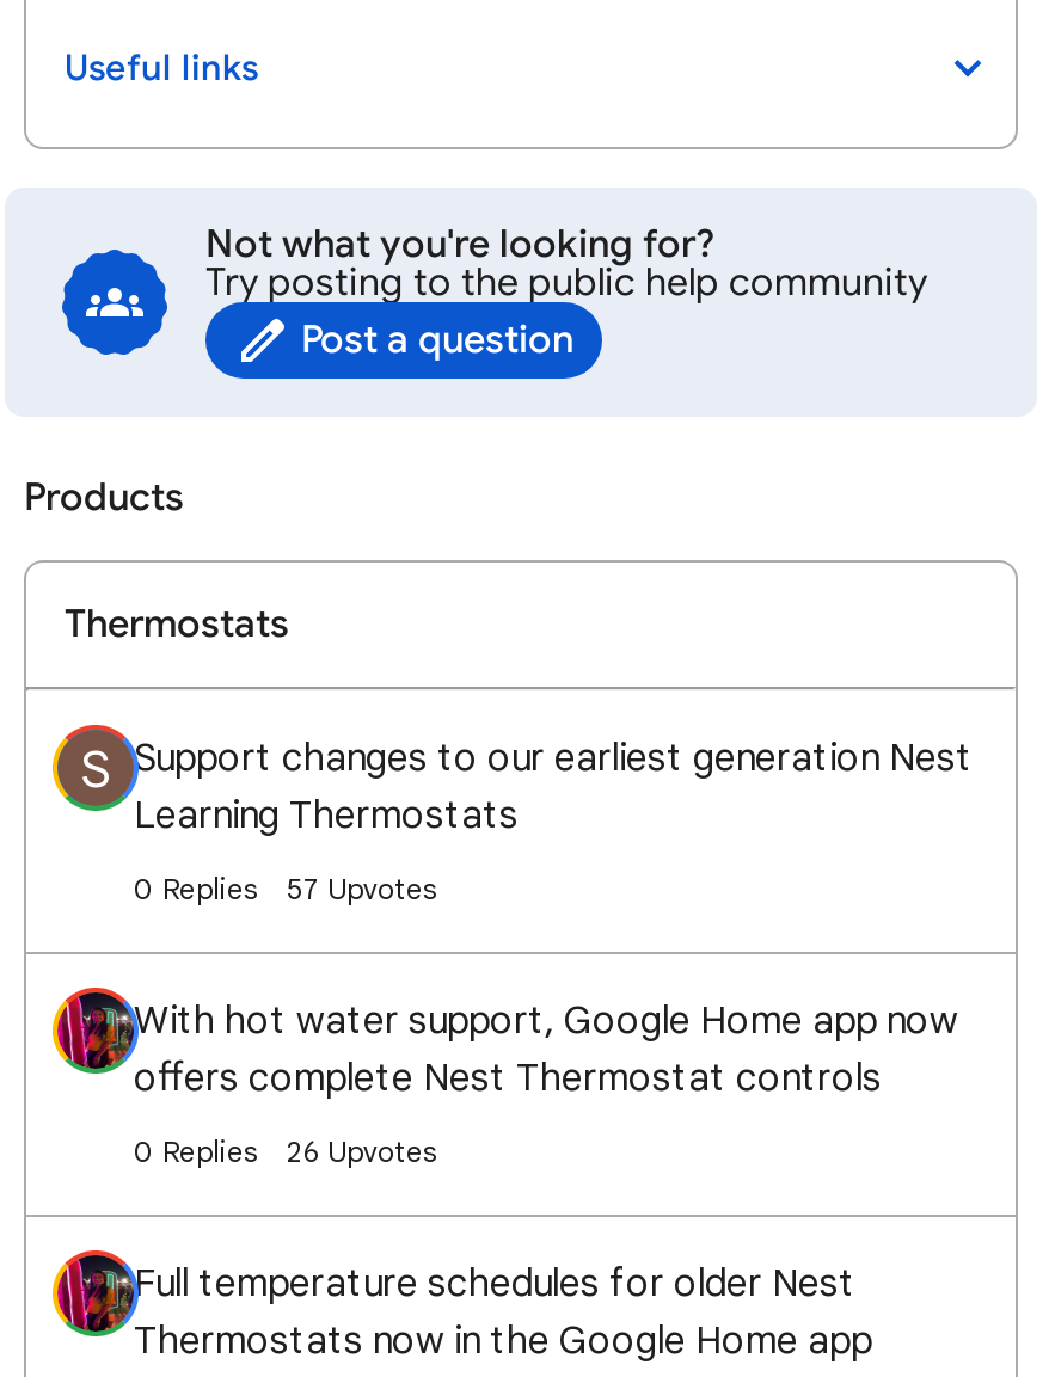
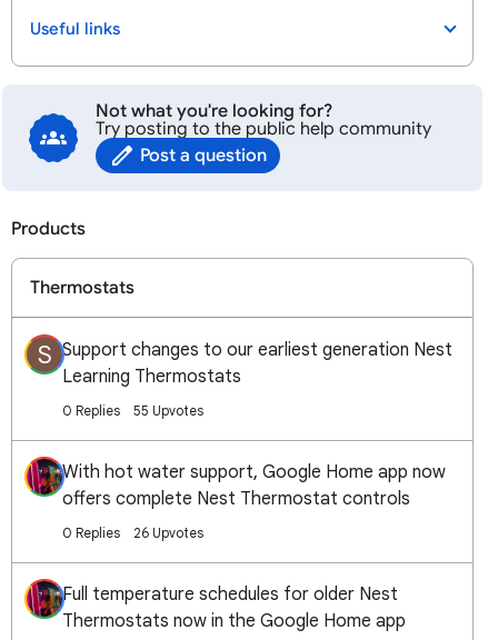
- 57 Upvotes
+ 55 Upvotes
